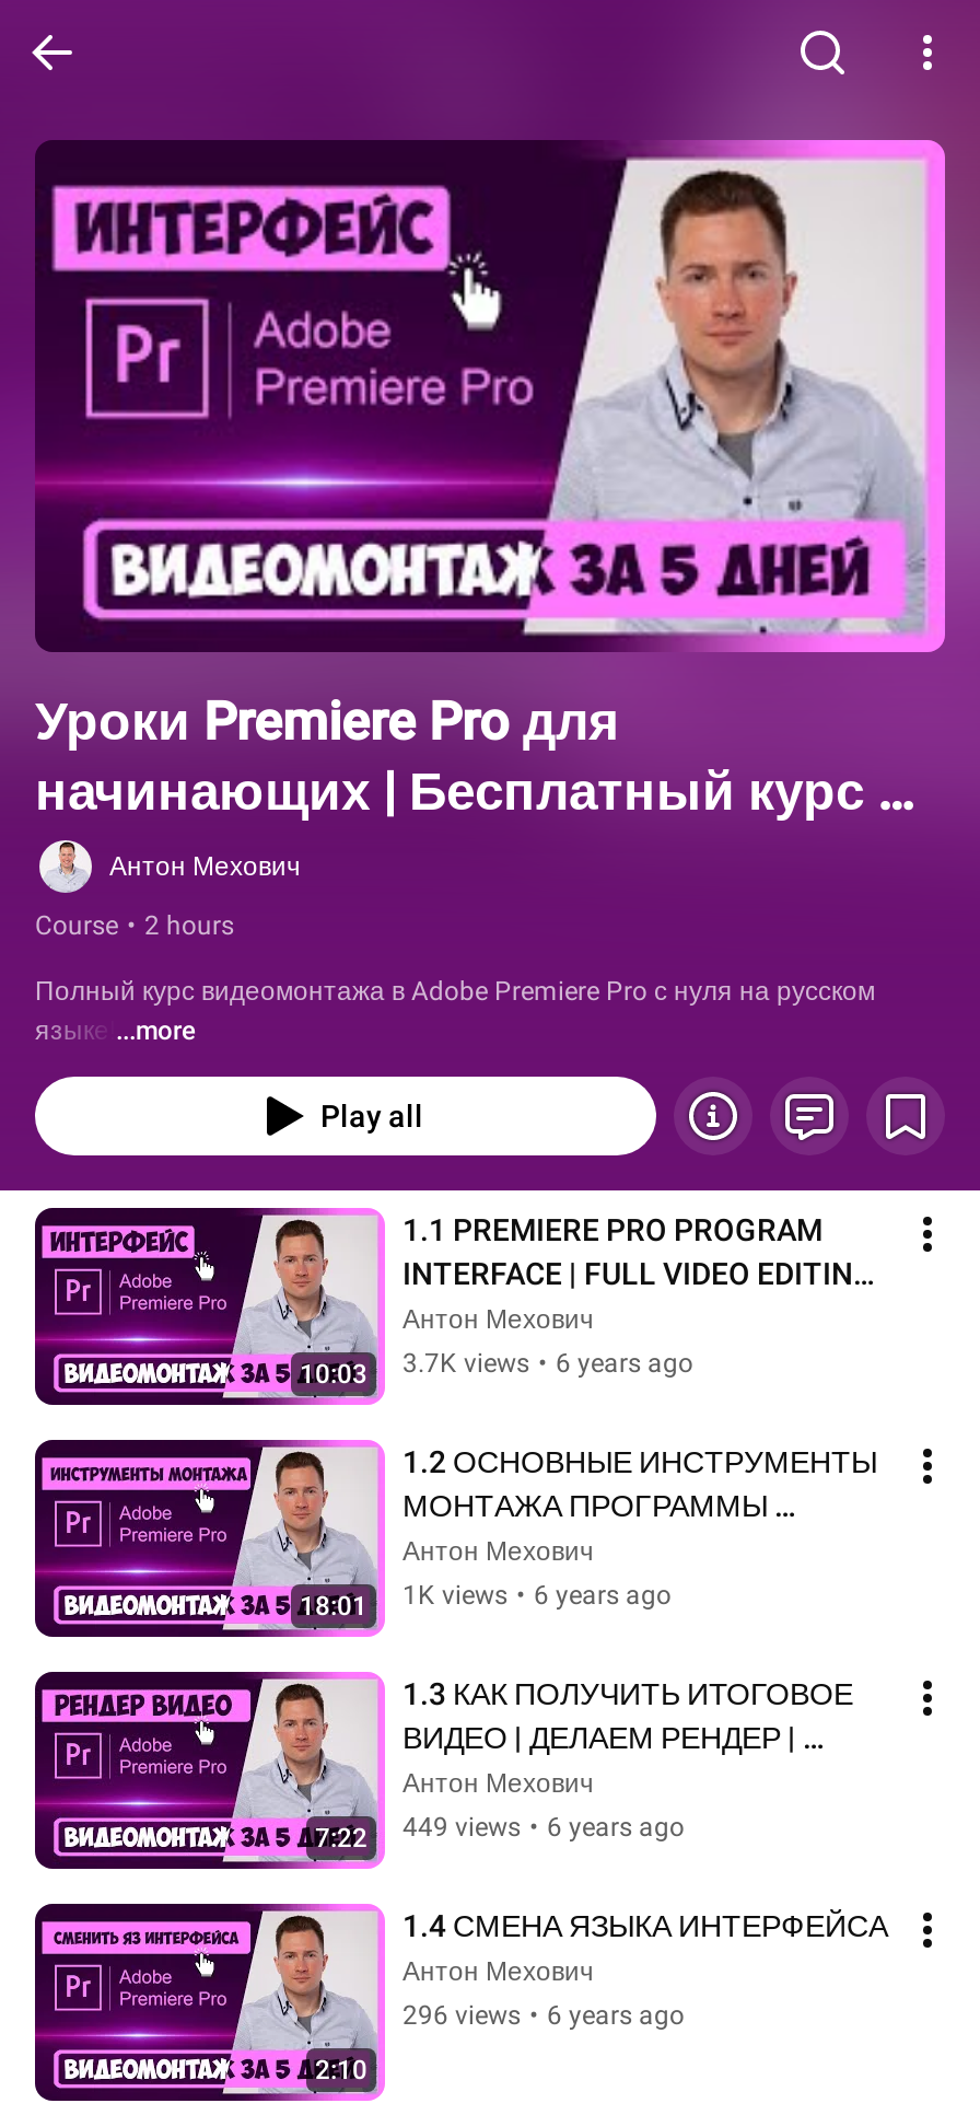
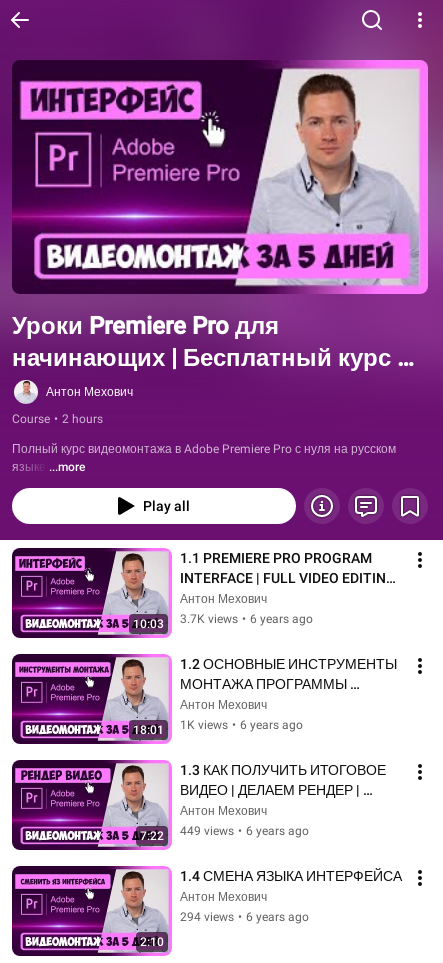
- 296 views • 6 years ago
+ 294 views • 6 years ago
